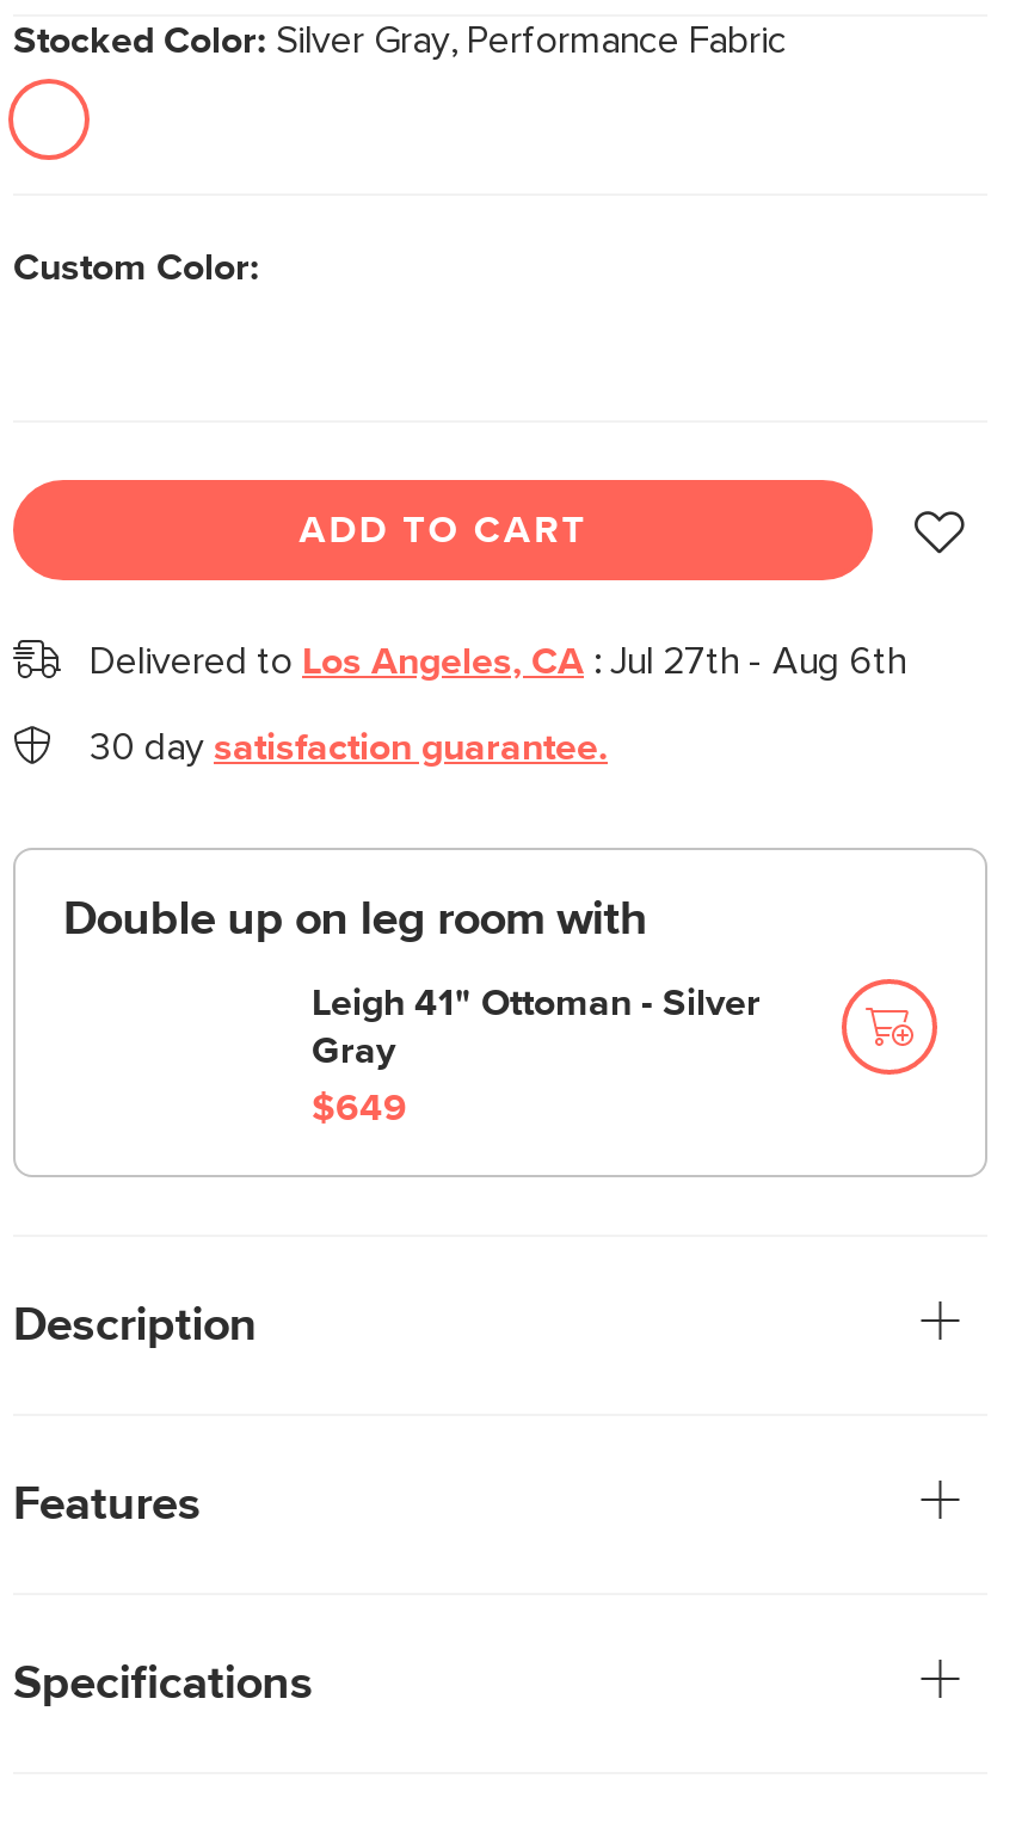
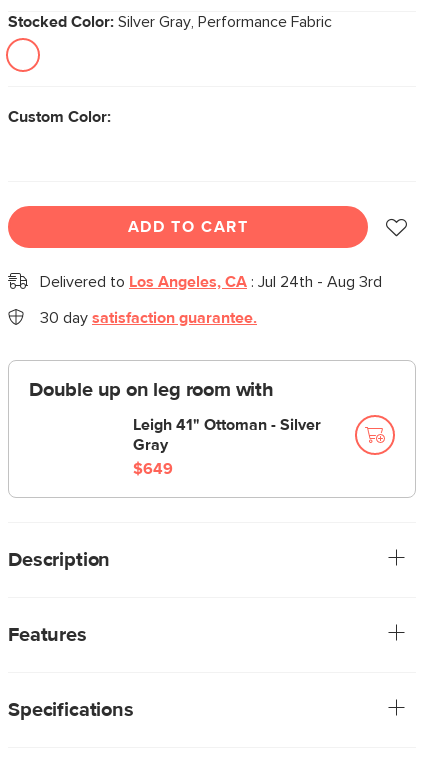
- Delivered to Los Angeles, CA: Jul 27th - Aug 6th
+ Delivered to Los Angeles, CA: Jul 24th - Aug 3rd
